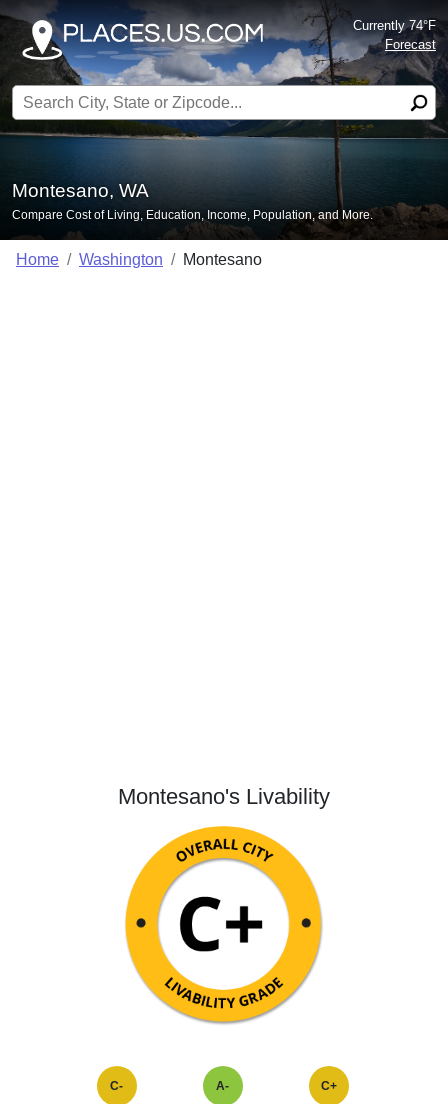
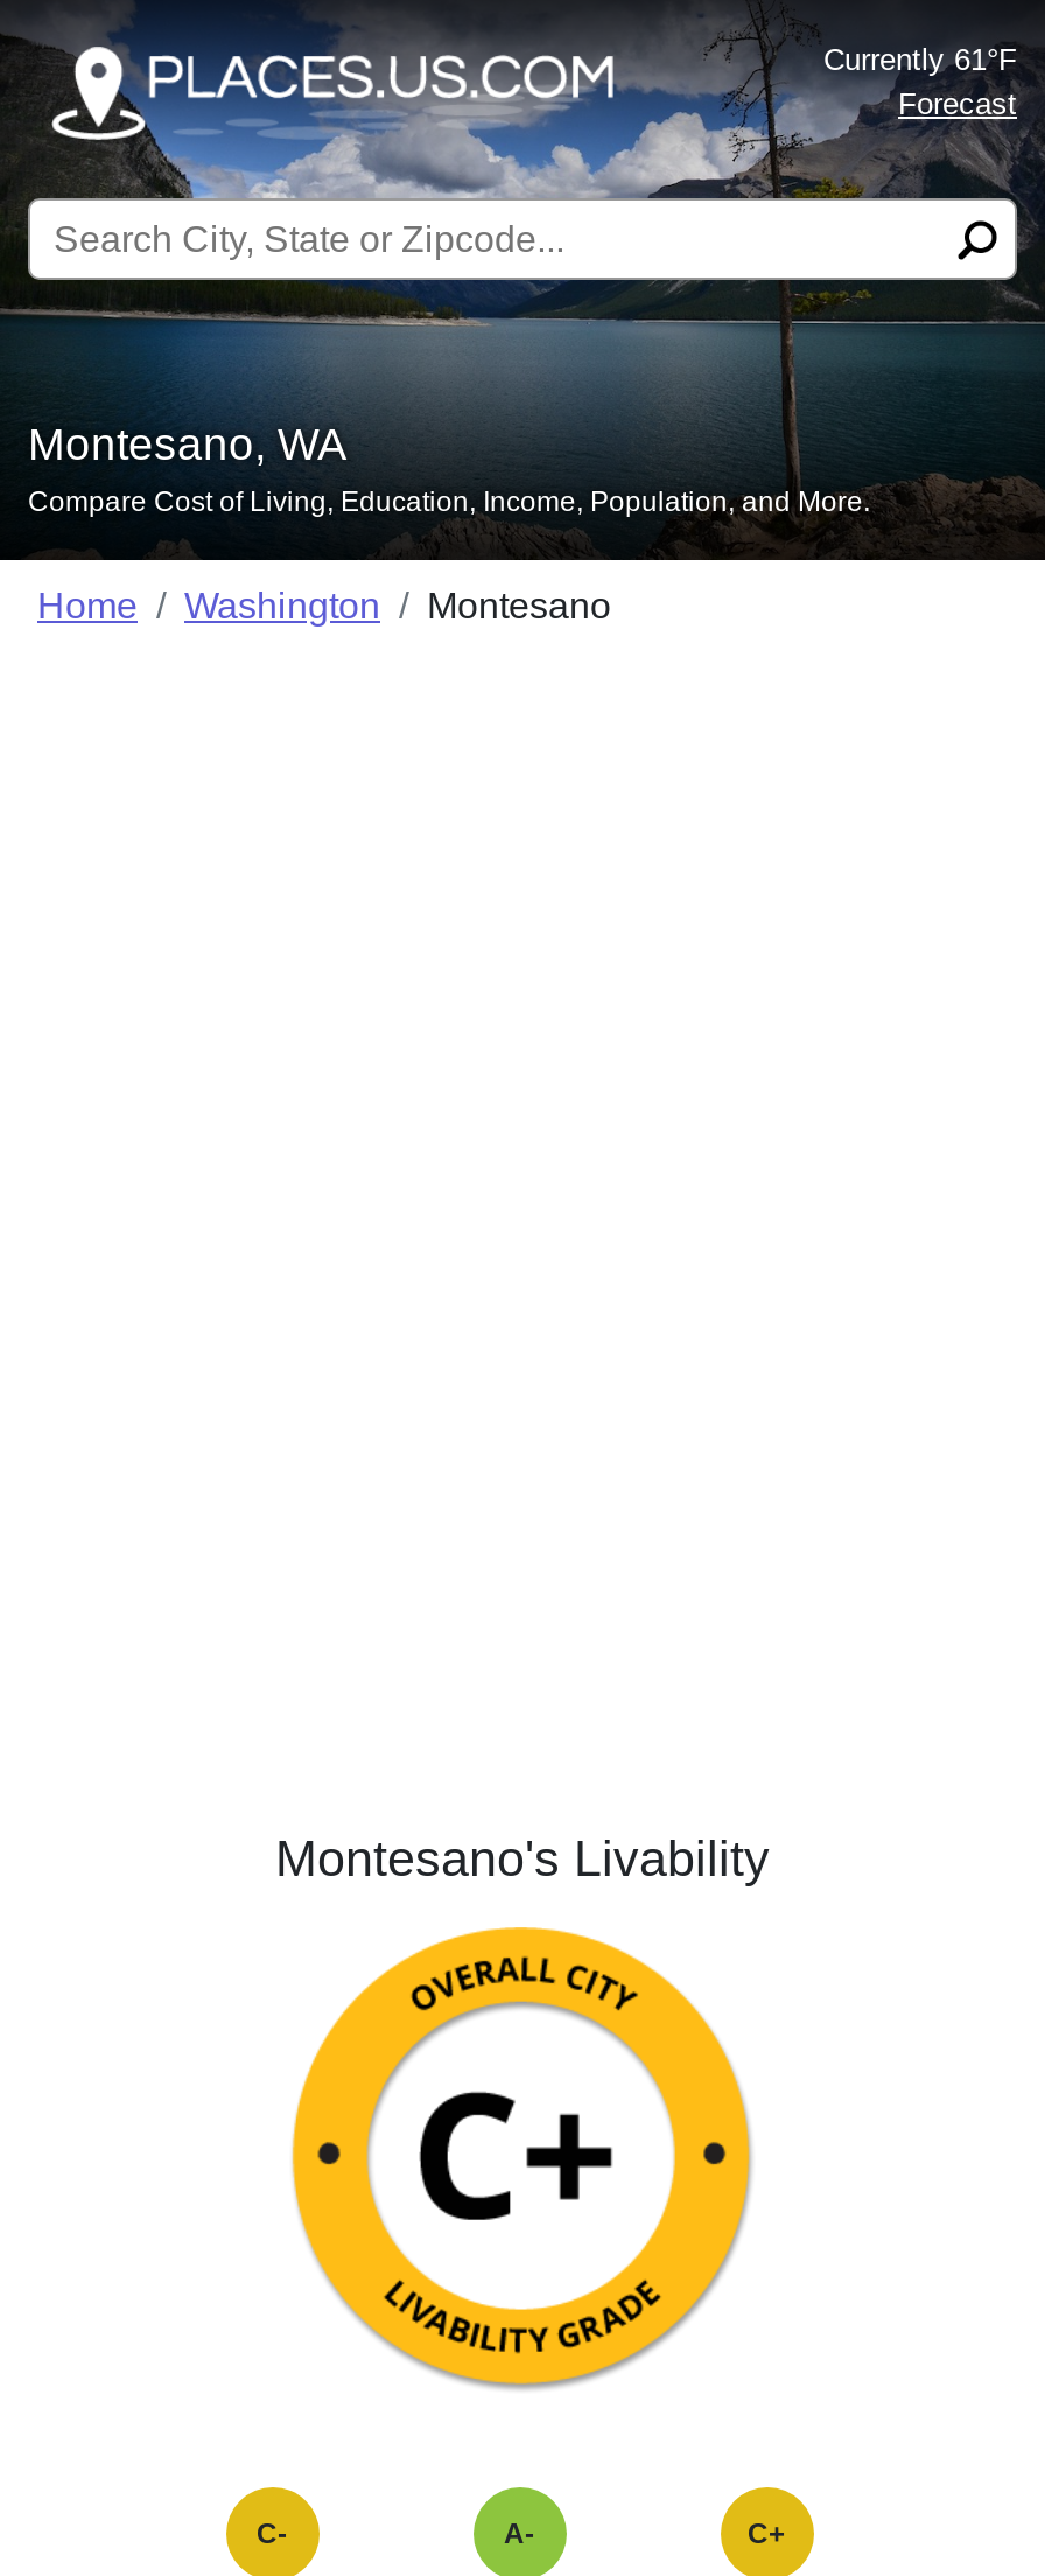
- Currently 74°F
+ Currently 61°F
